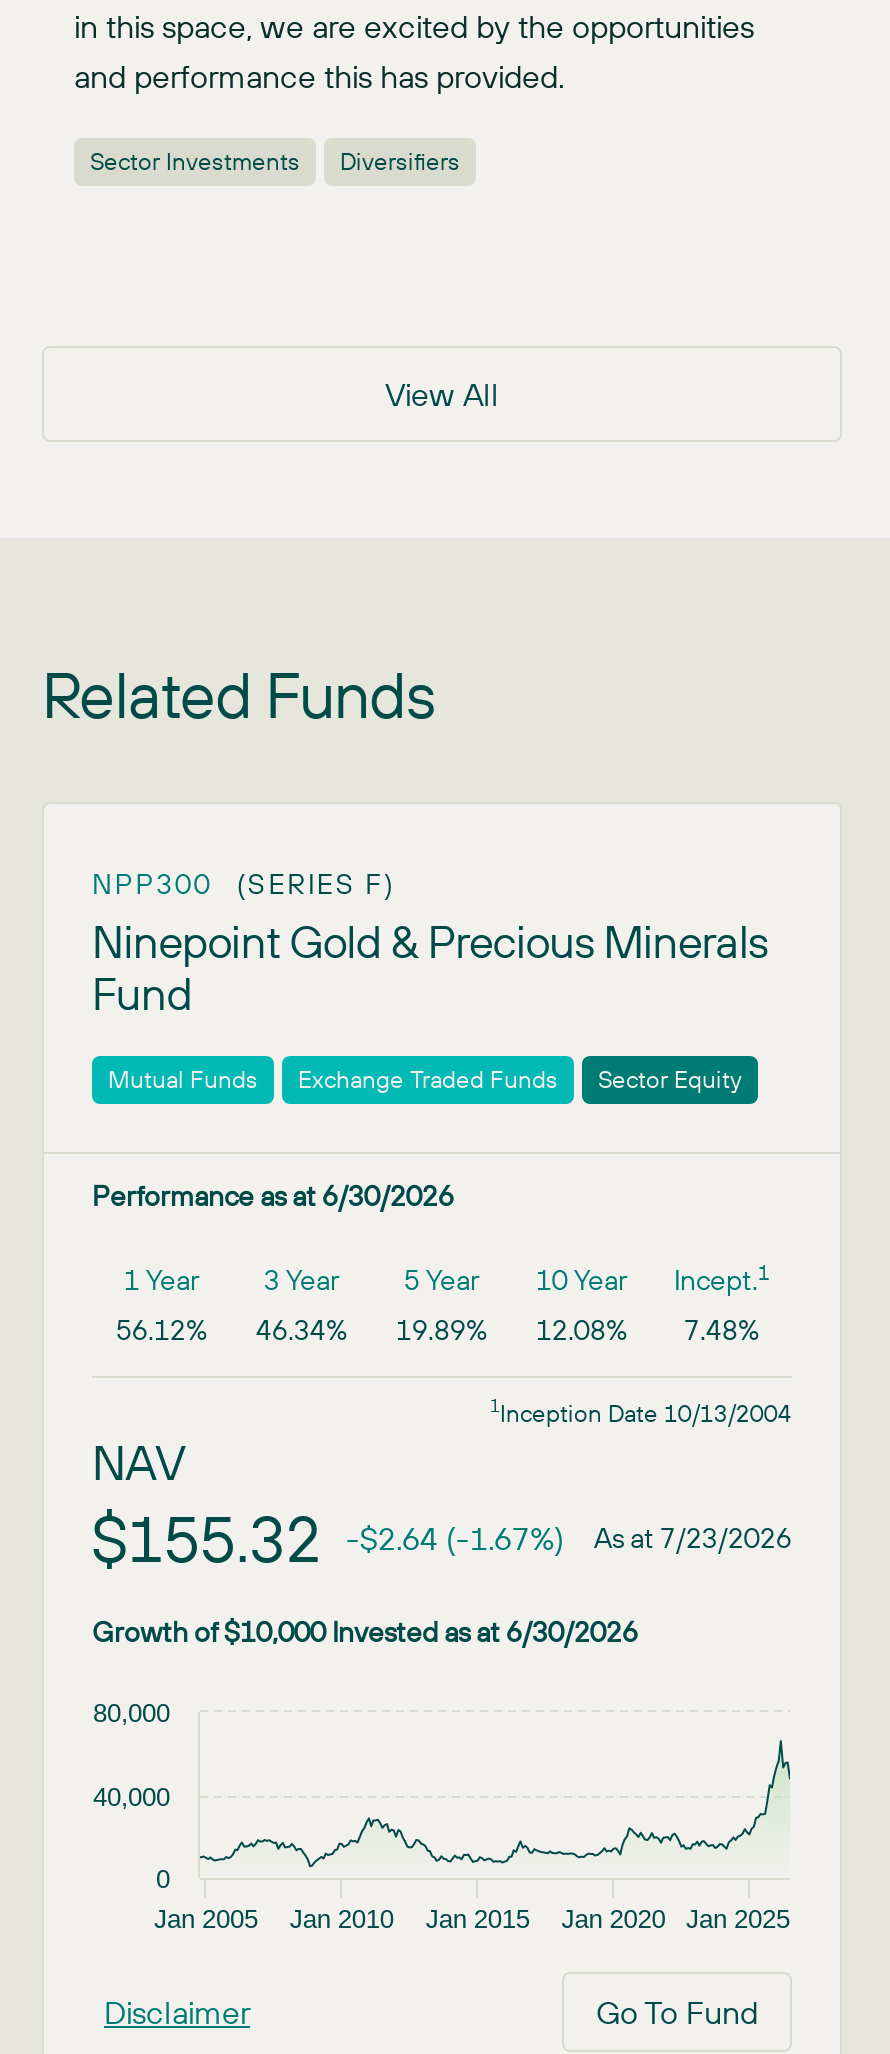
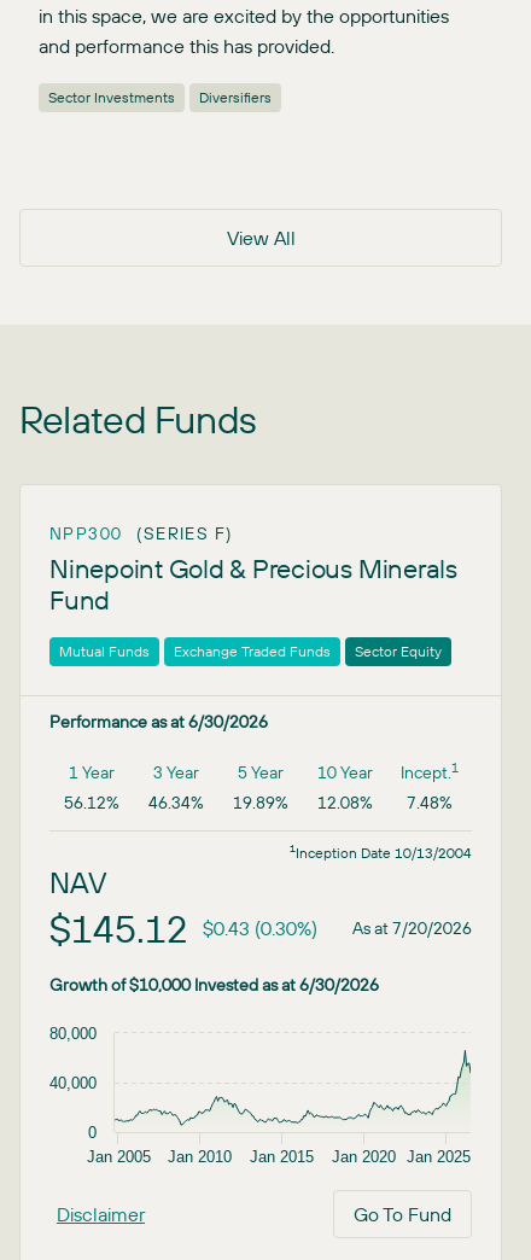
- $155.32 -$2.64 (-1.67%)
+ $145.12 $0.43 (0.30%)

- As at 7/23/2026
+ As at 7/20/2026
